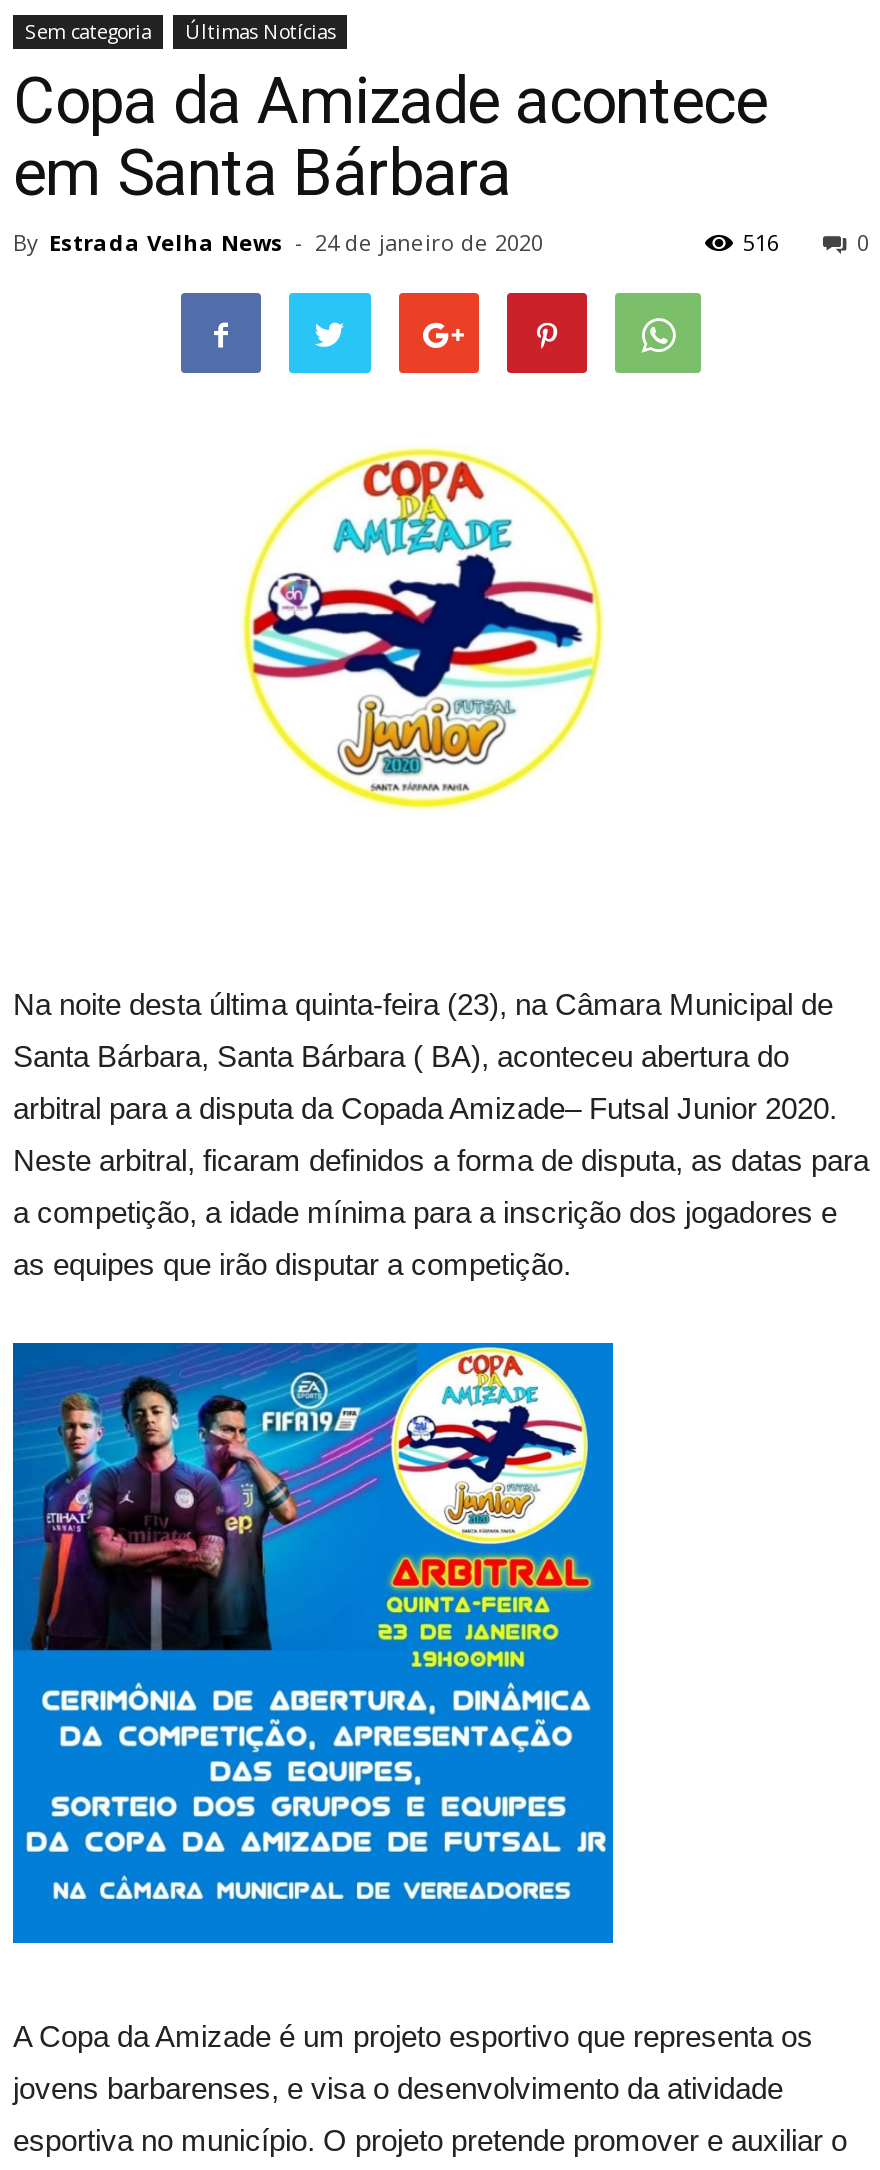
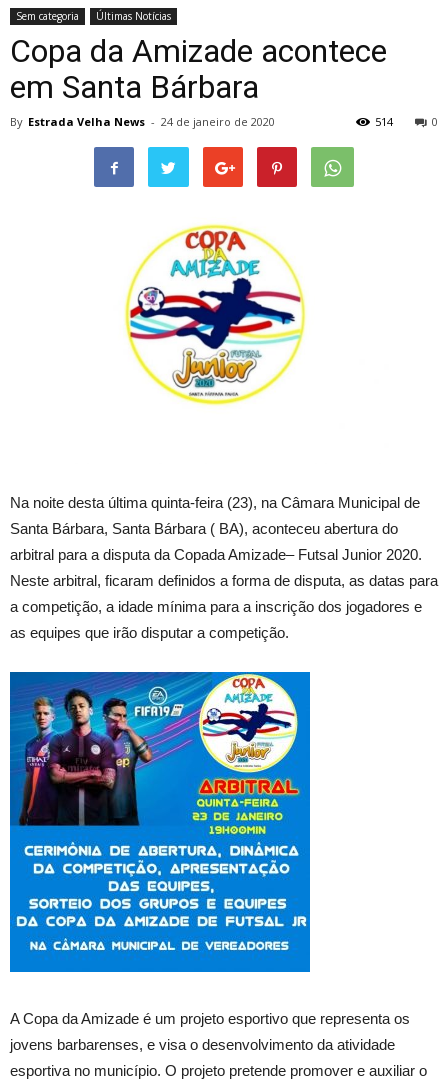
- 516
+ 514
